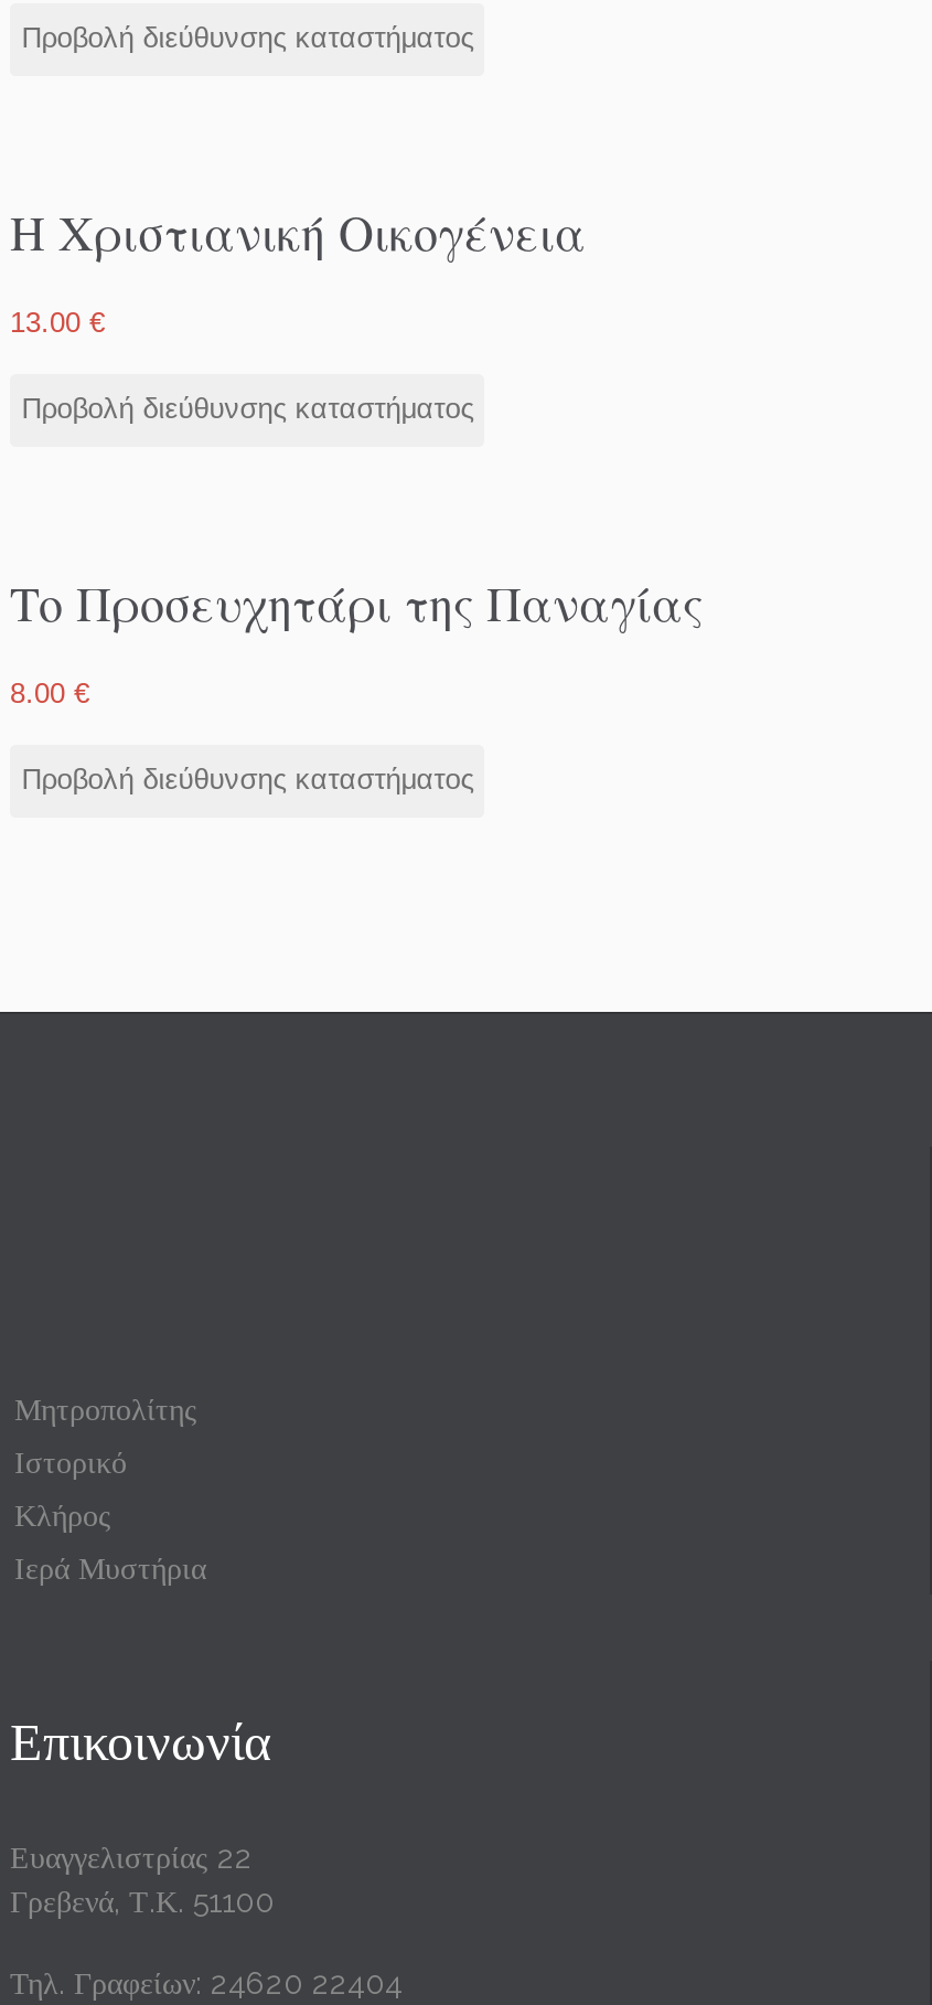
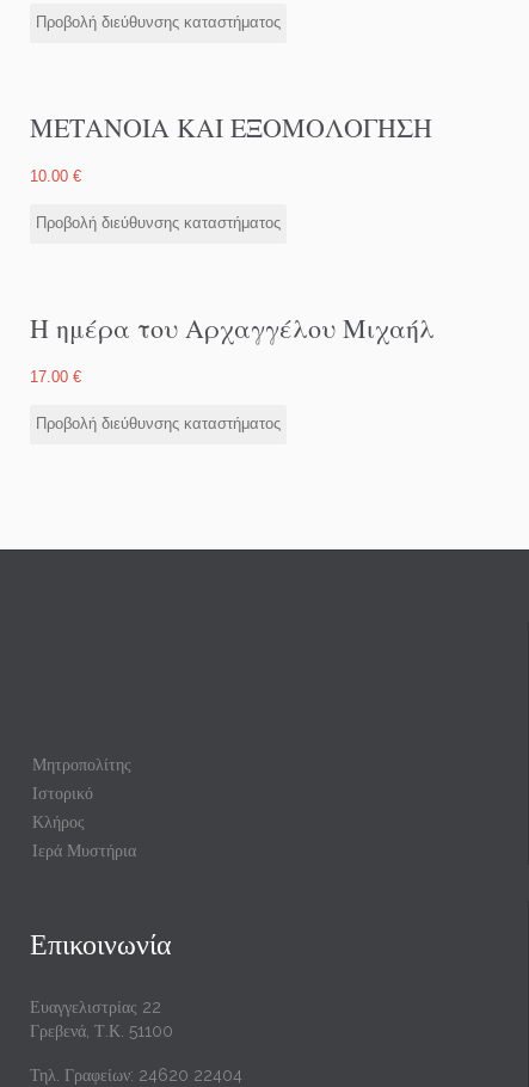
- Η Χριστιανική Οικογένεια
+ ΜΕΤΑΝΟΙΑ ΚΑΙ ΕΞΟΜΟΛΟΓΗΣΗ

- 13.00 €
+ 10.00 €

- Το Προσευχητάρι της Παναγίας
+ Η ημέρα του Αρχαγγέλου Μιχαήλ

- 8.00 €
+ 17.00 €
